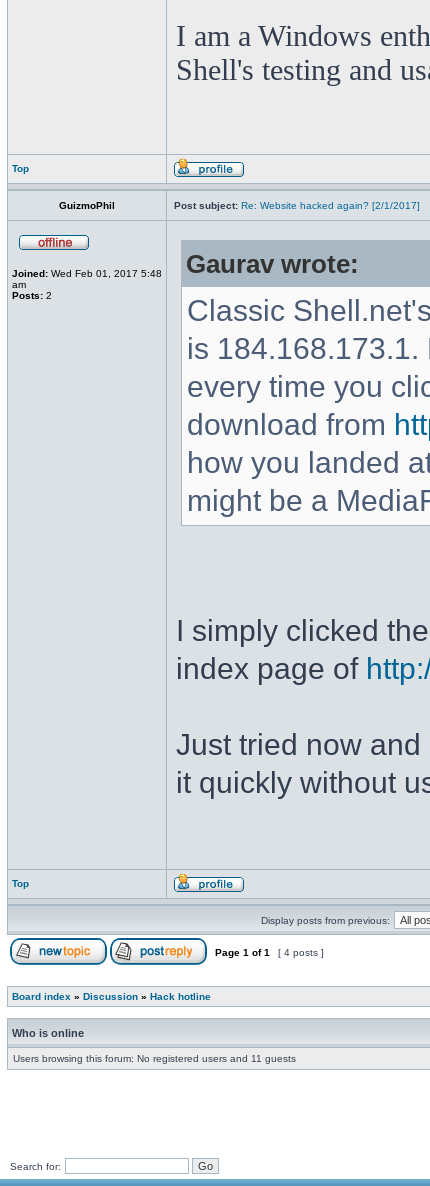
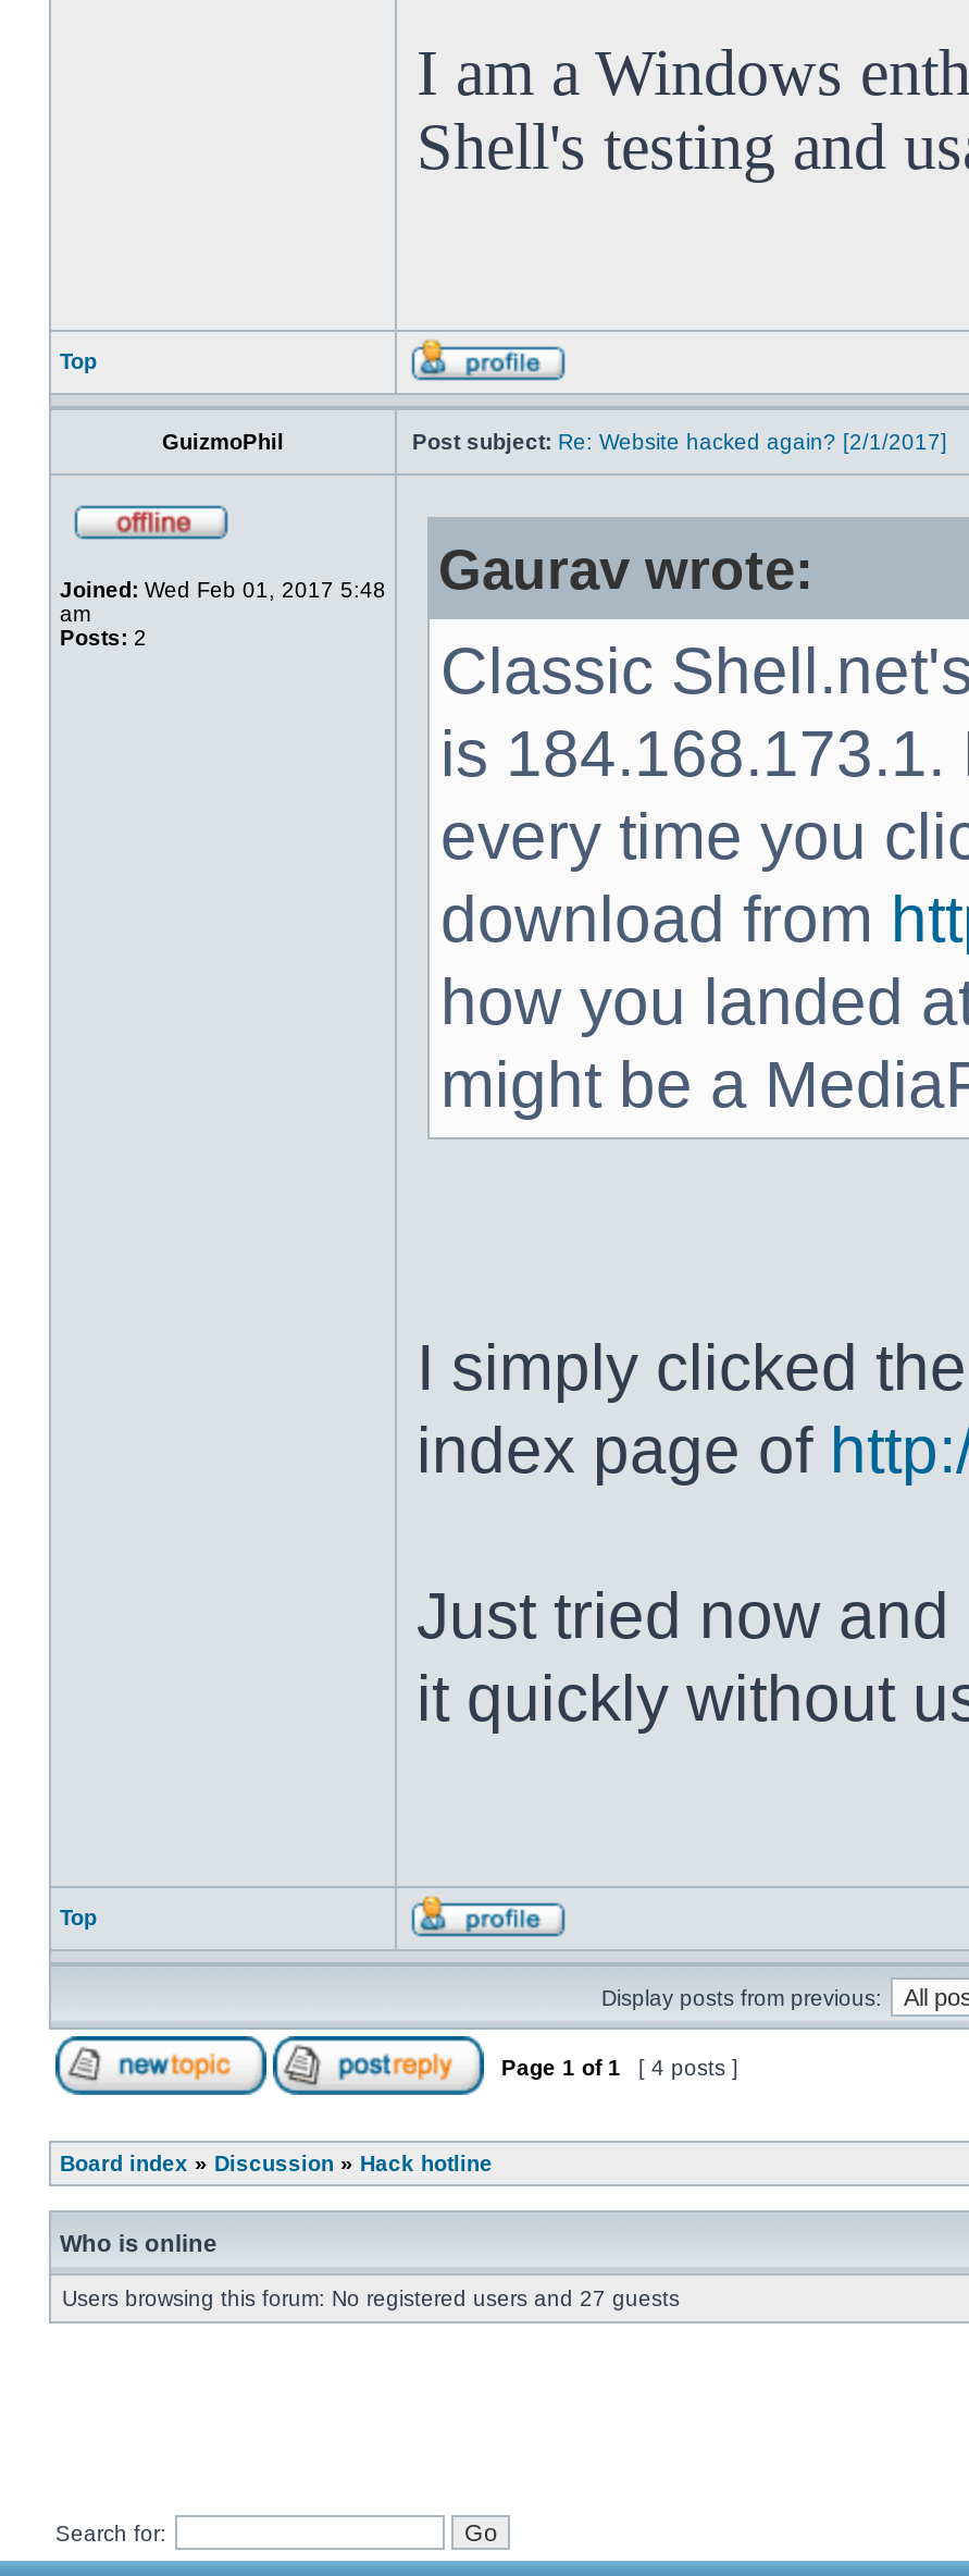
- Users browsing this forum: No registered users and 11 guests
+ Users browsing this forum: No registered users and 27 guests
